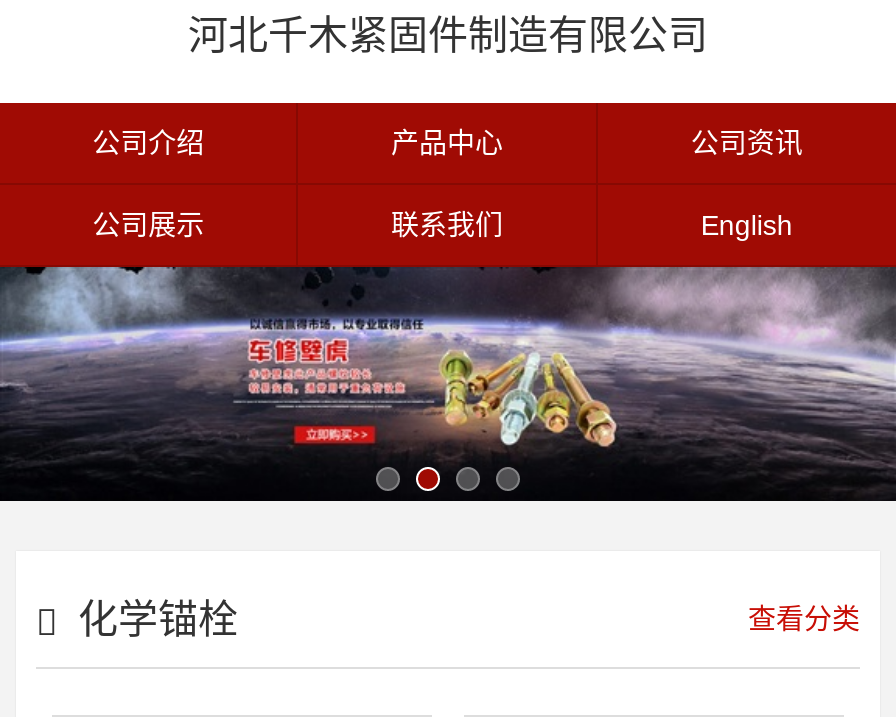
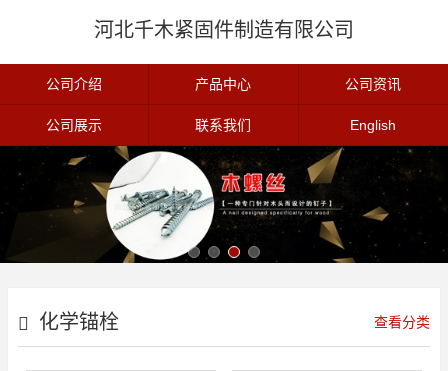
- [image]
+ [image]
